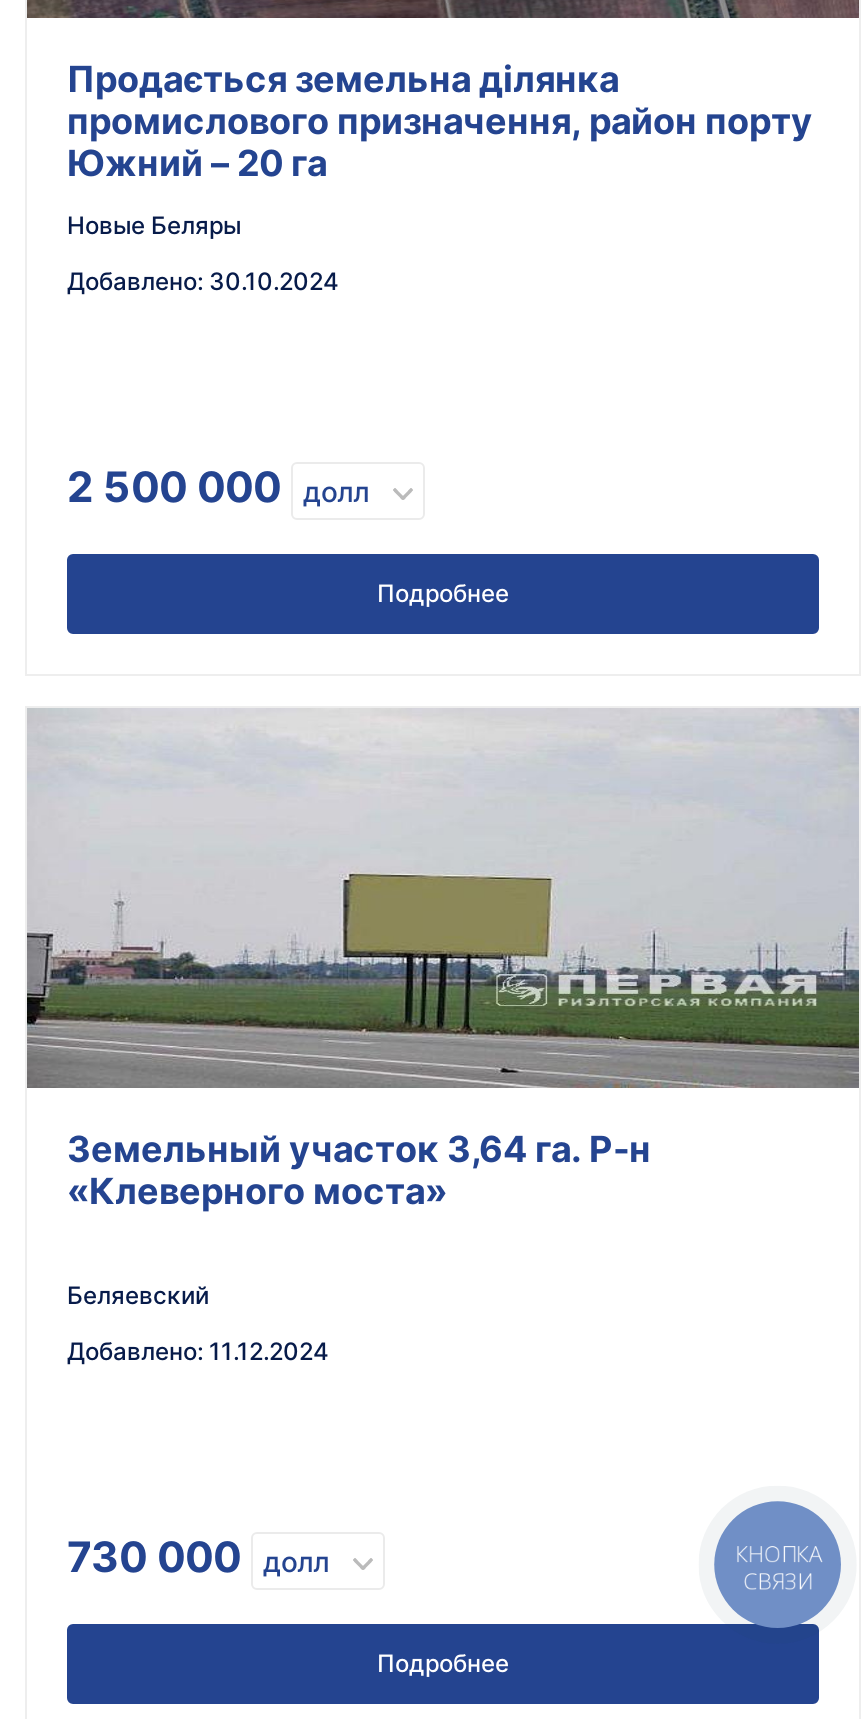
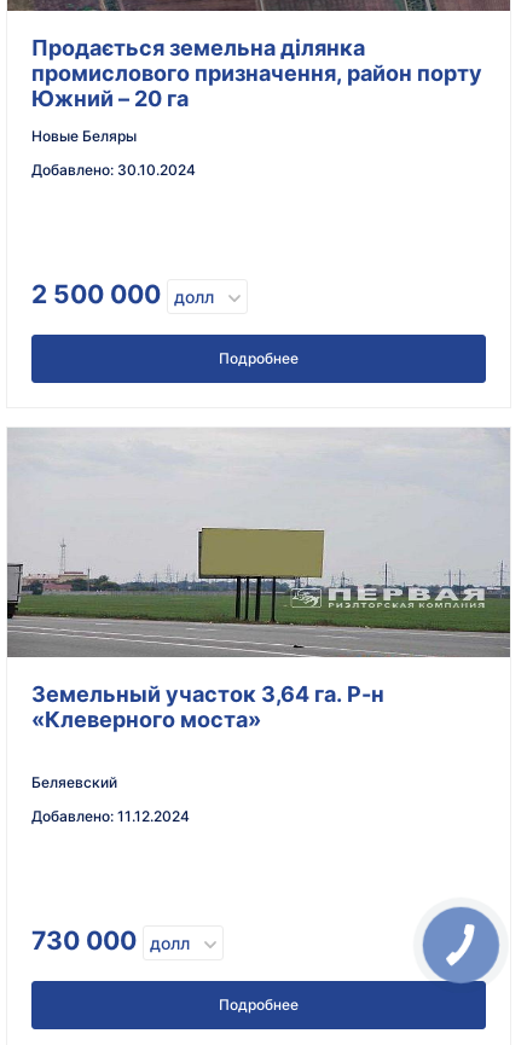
- КНОПКА
- СВЯЗИ
